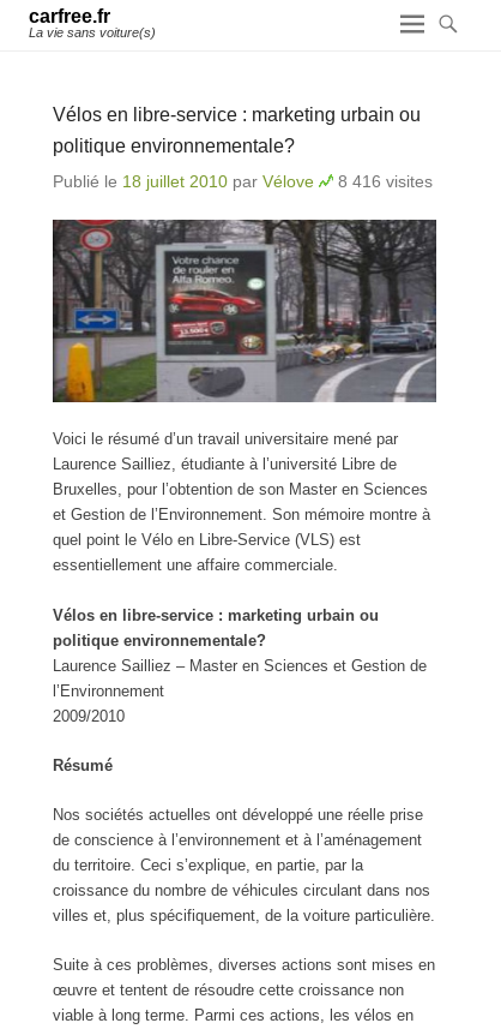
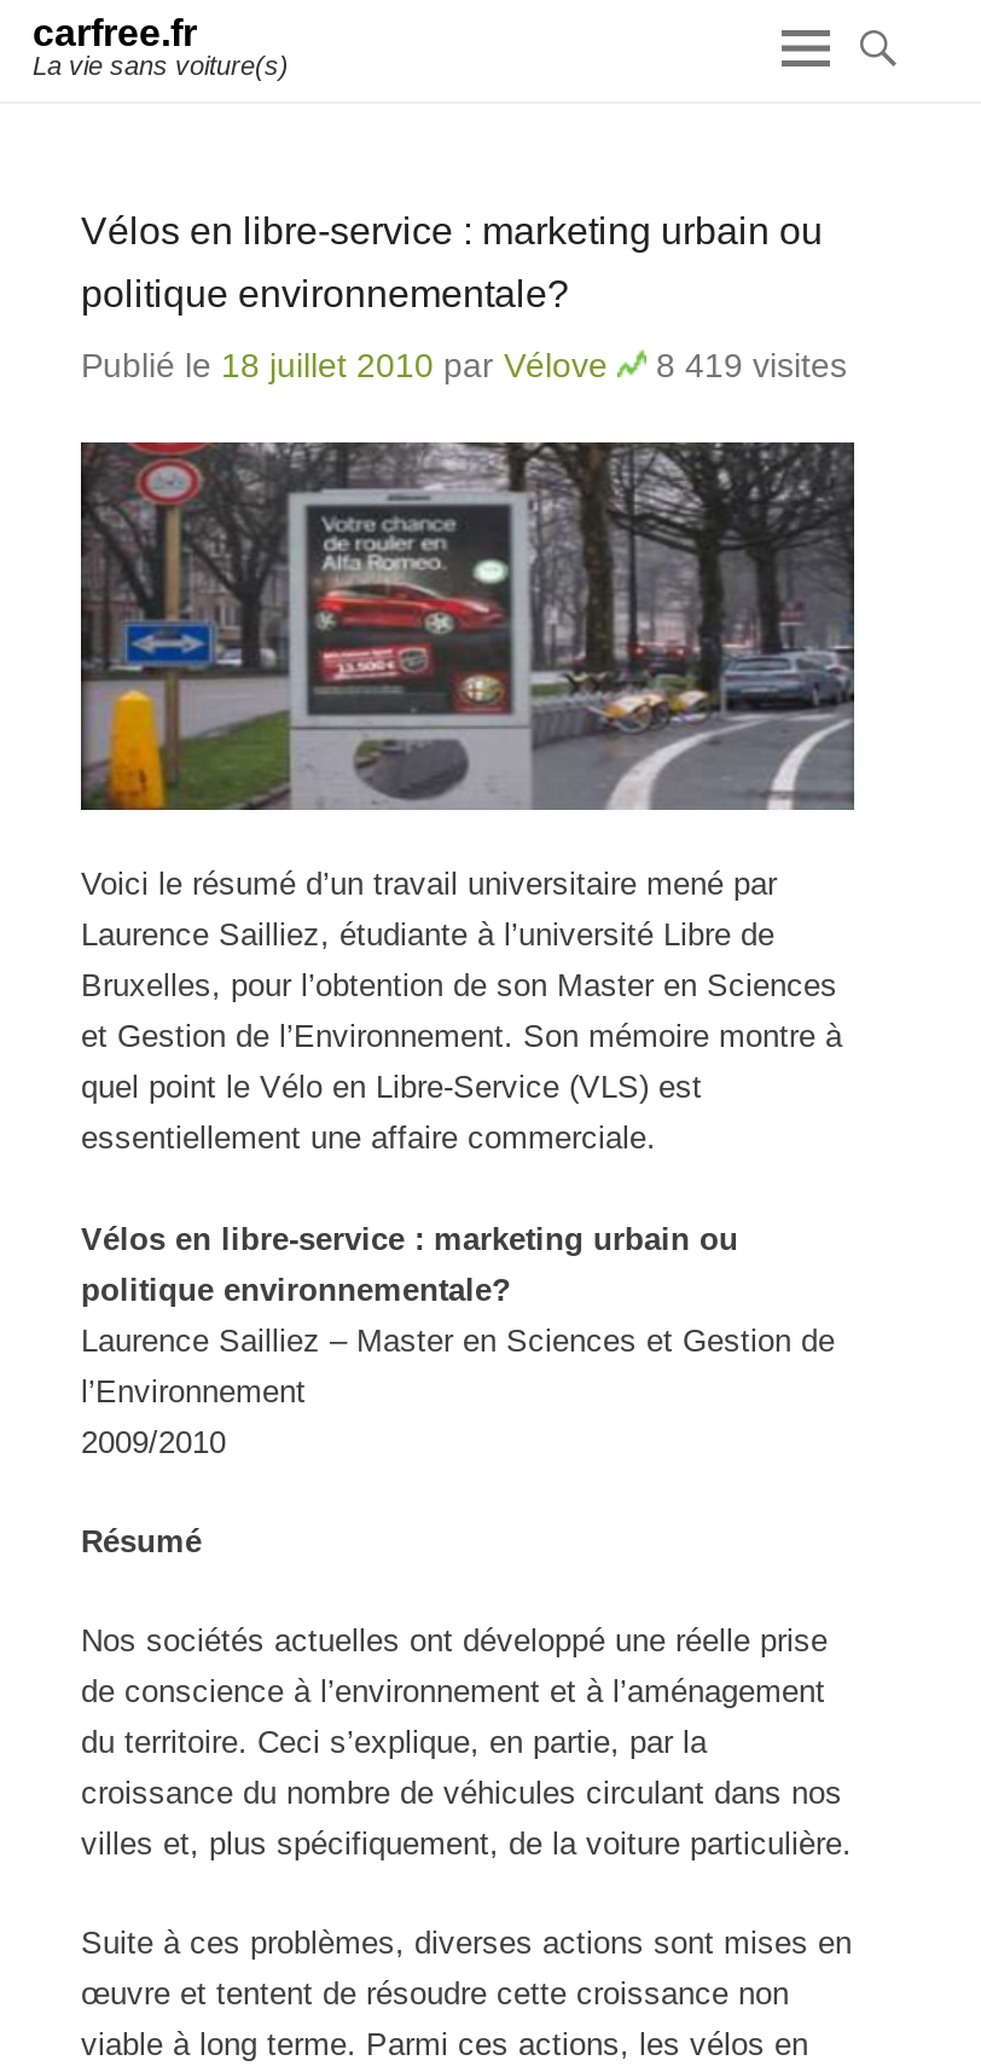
- Publié le 18 juillet 2010 par Vélove 8 416 visites
+ Publié le 18 juillet 2010 par Vélove 8 419 visites
